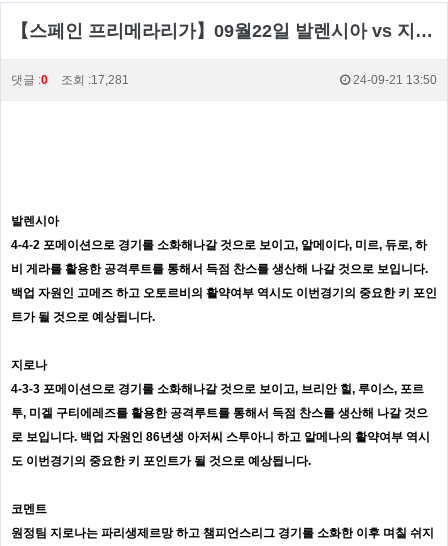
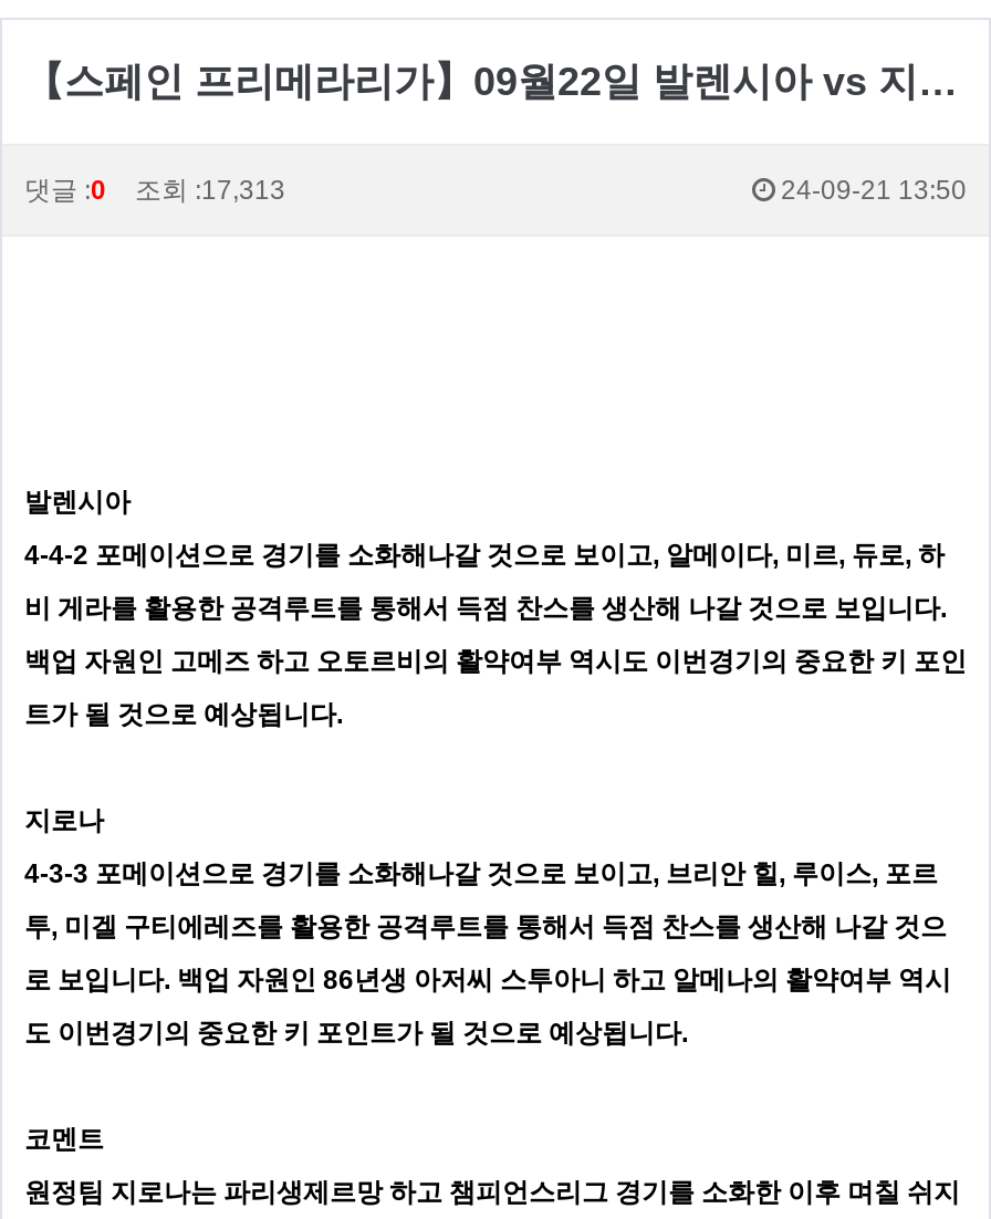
- 댓글 : 0 조회 :17,281
+ 댓글 : 0 조회 :17,313
